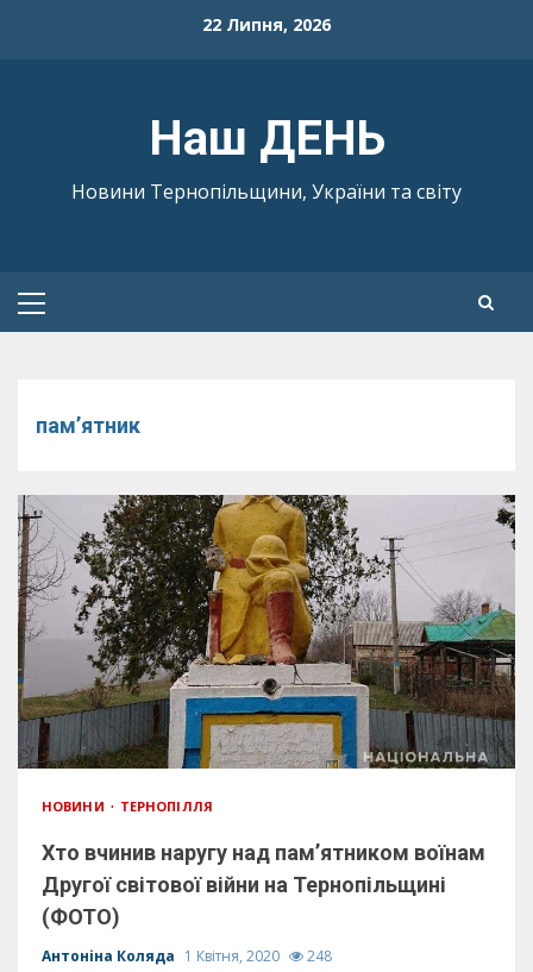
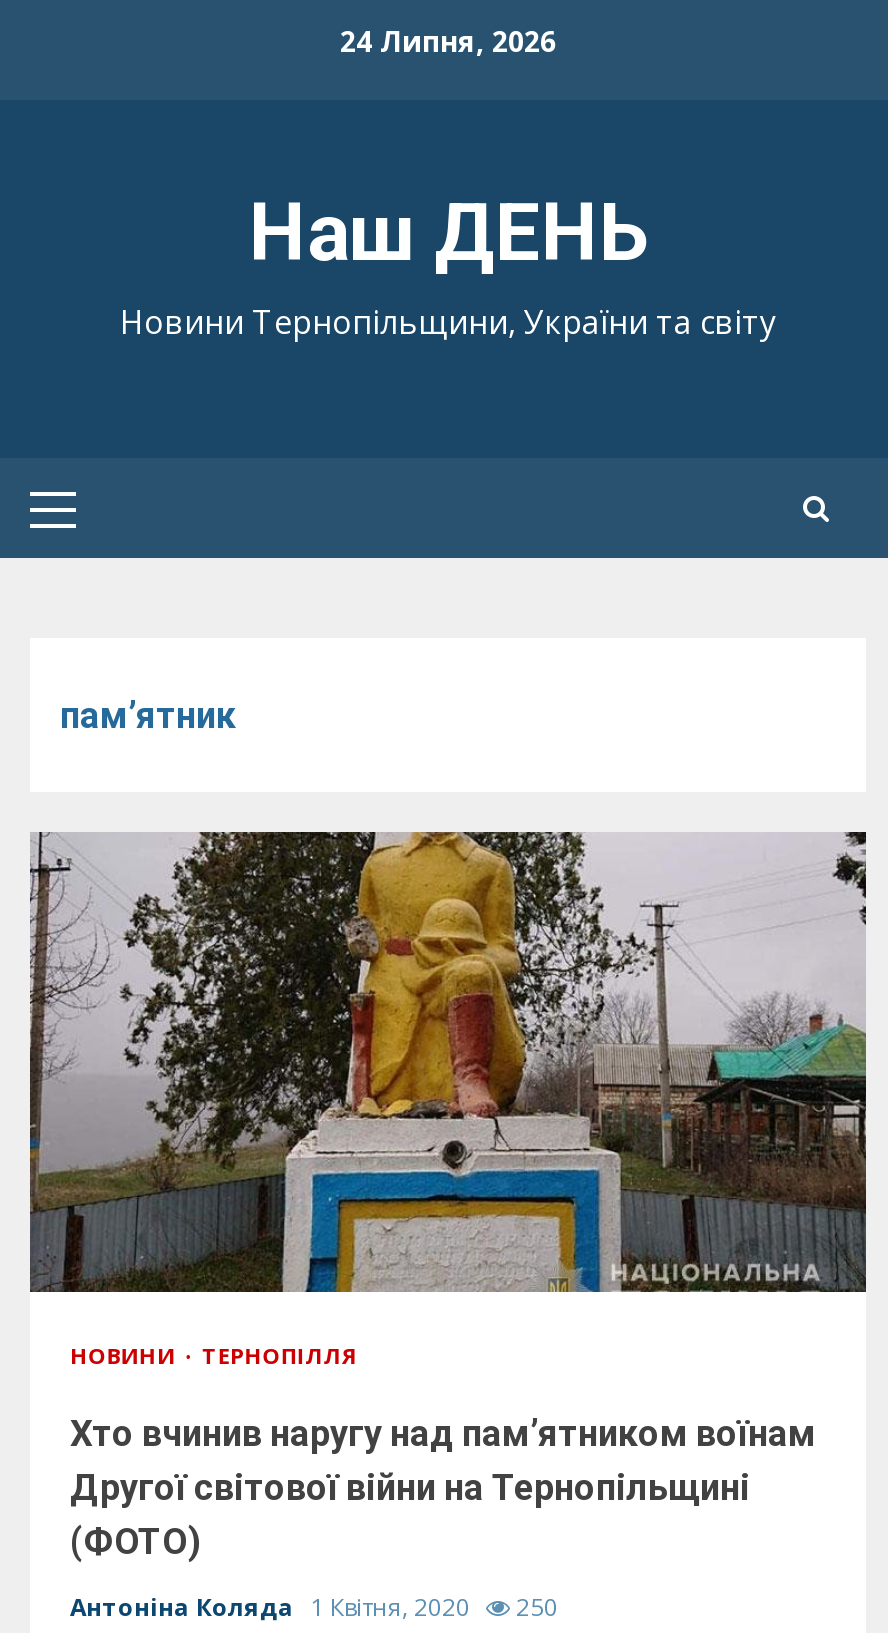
- 22 Липня, 2026
+ 24 Липня, 2026

- Антоніна Коляда 1 Квітня, 2020 248
+ Антоніна Коляда 1 Квітня, 2020 250
